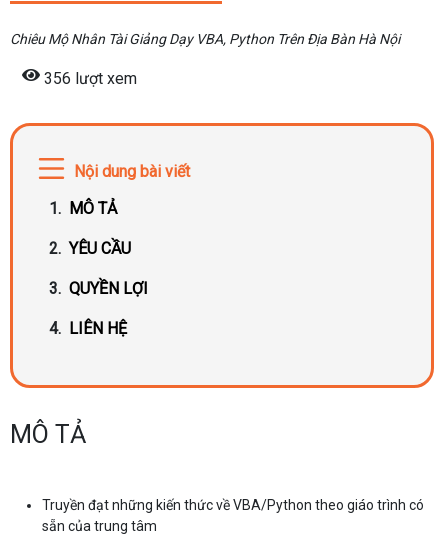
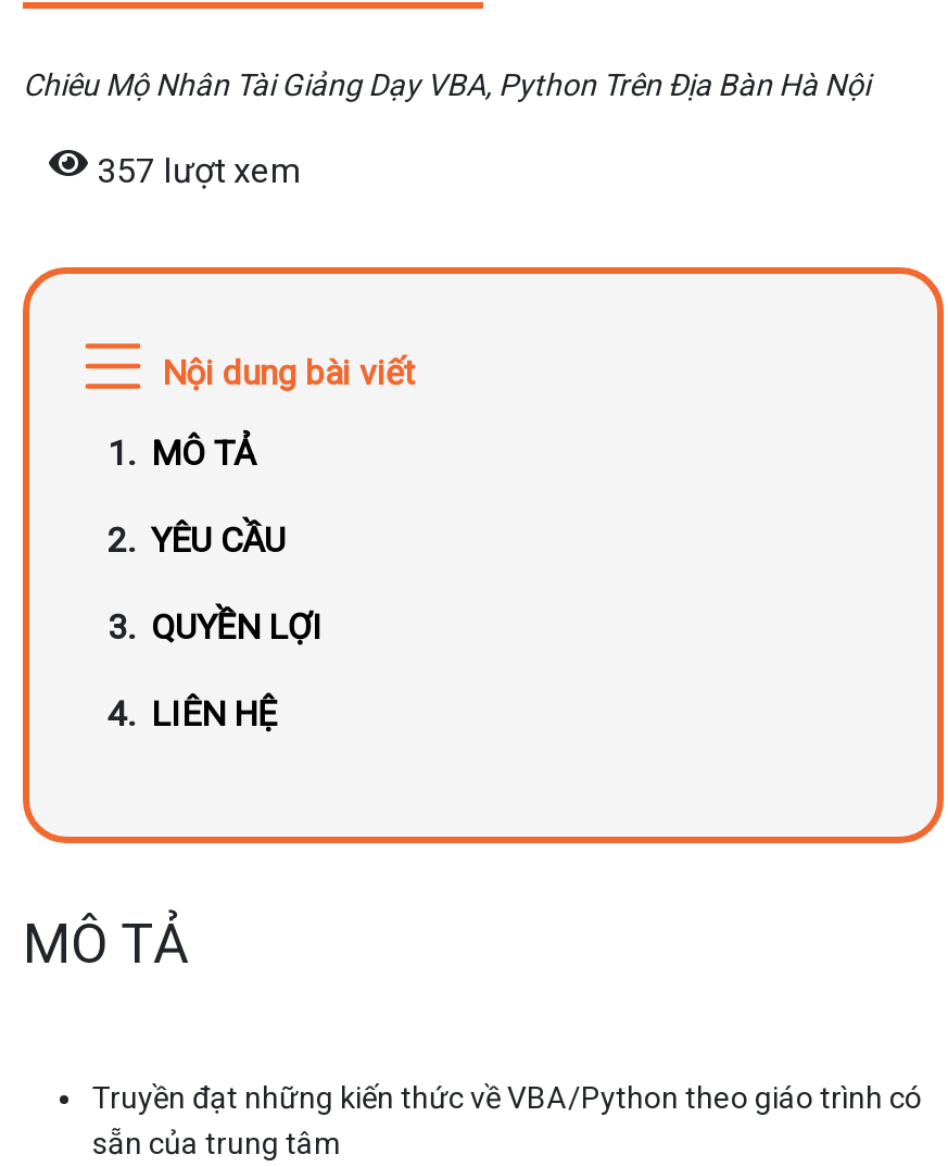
- 356 lượt xem
+ 357 lượt xem
